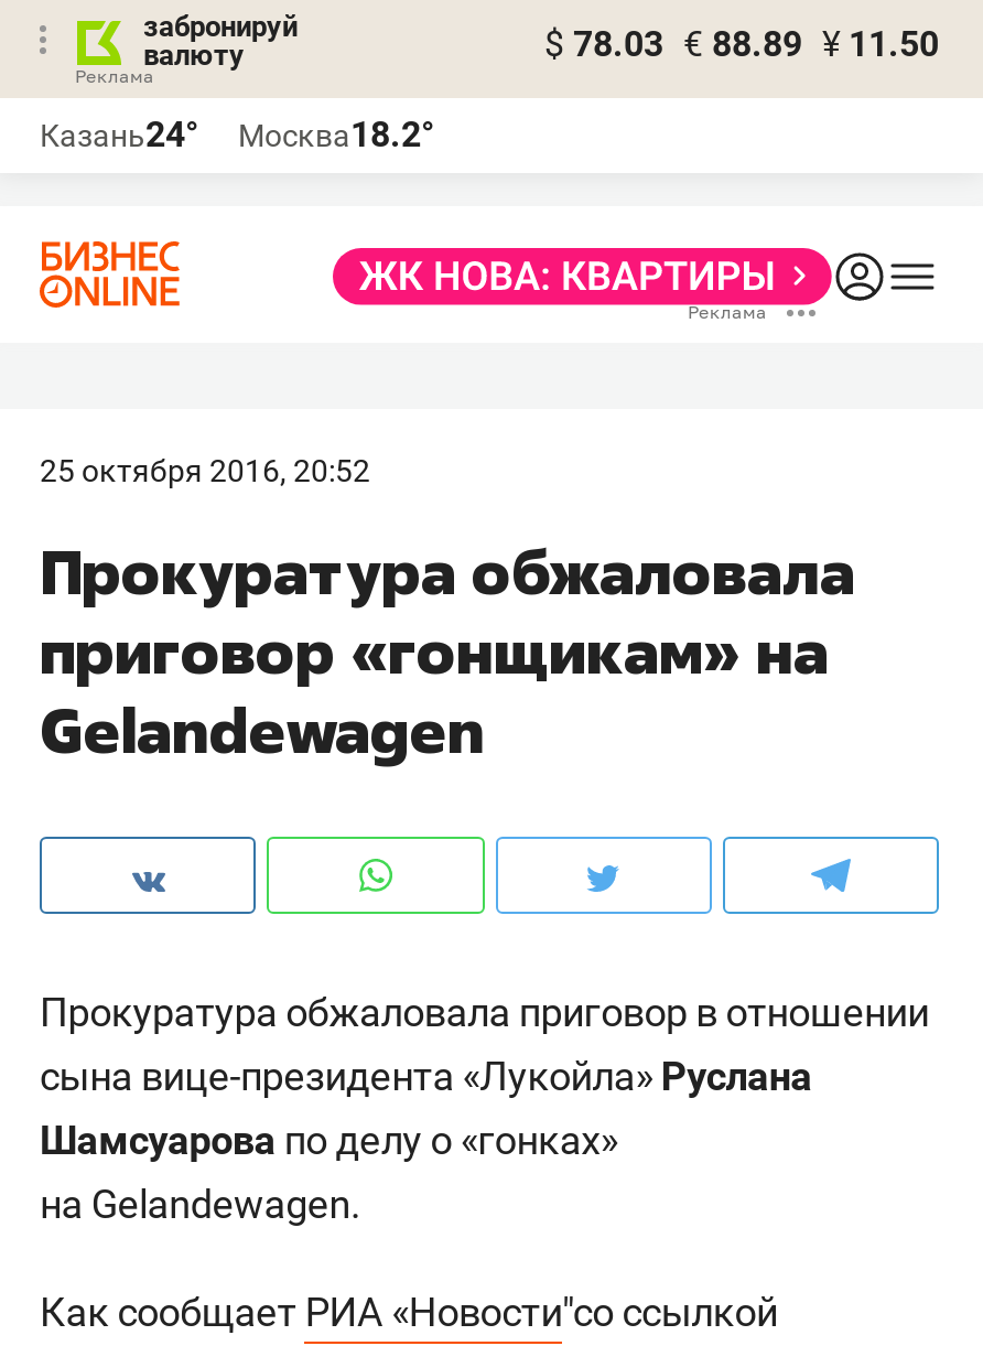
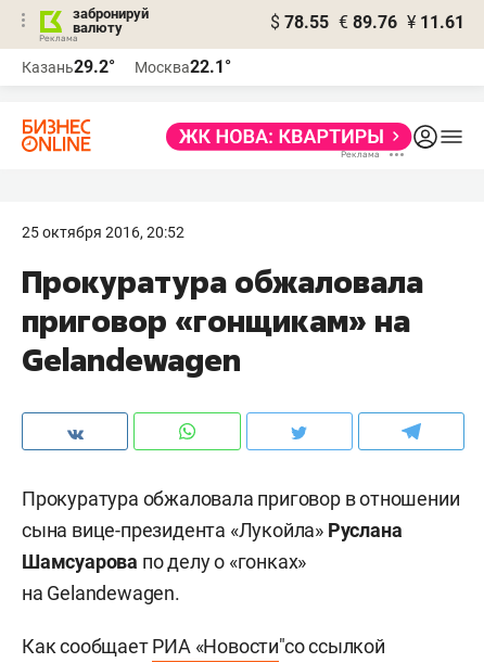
- $ 78.03 € 88.89 ¥ 11.50
+ $ 78.55 € 89.76 ¥ 11.61

- Казань24°
+ Казань29.2°

- Москва18.2°
+ Москва22.1°
